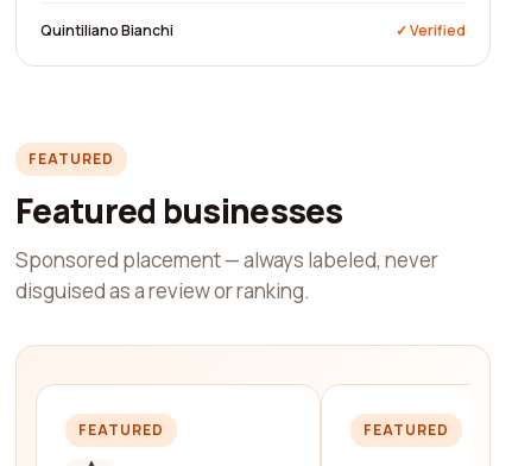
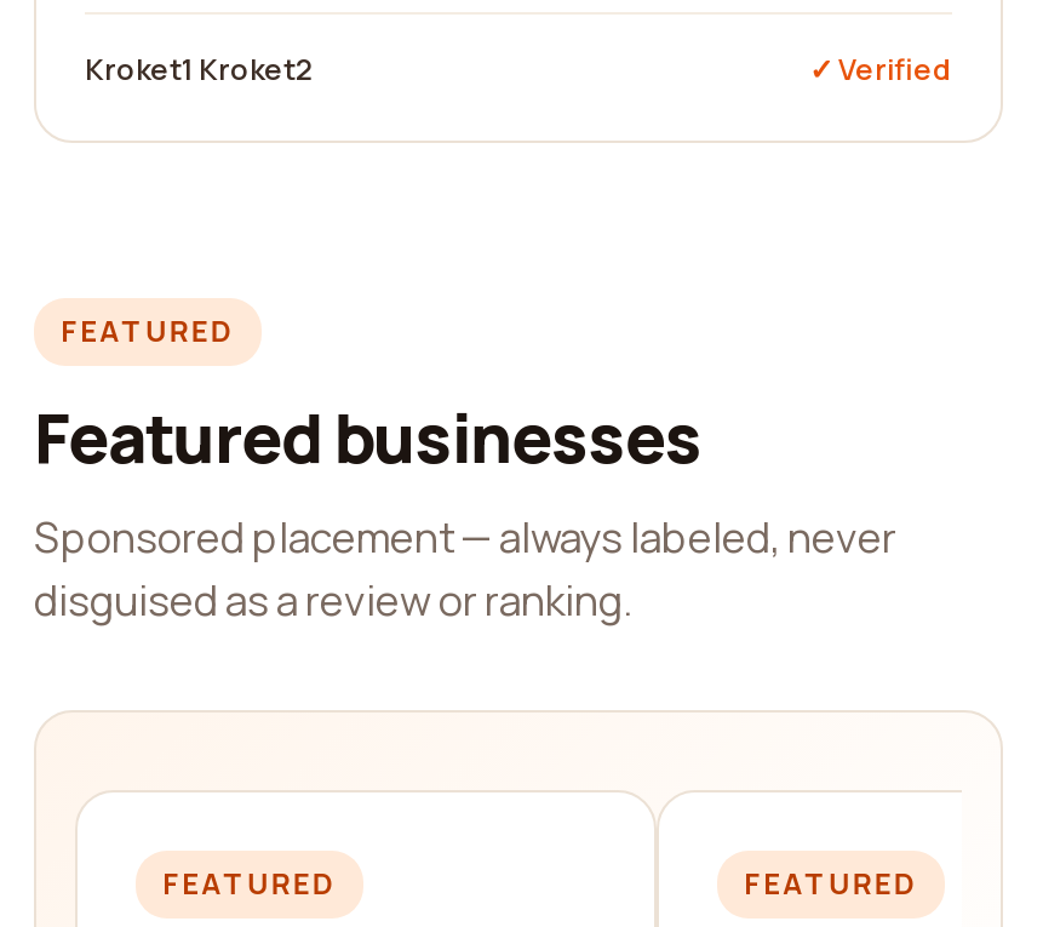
- Quintiliano Bianchi
+ Kroket1 Kroket2
